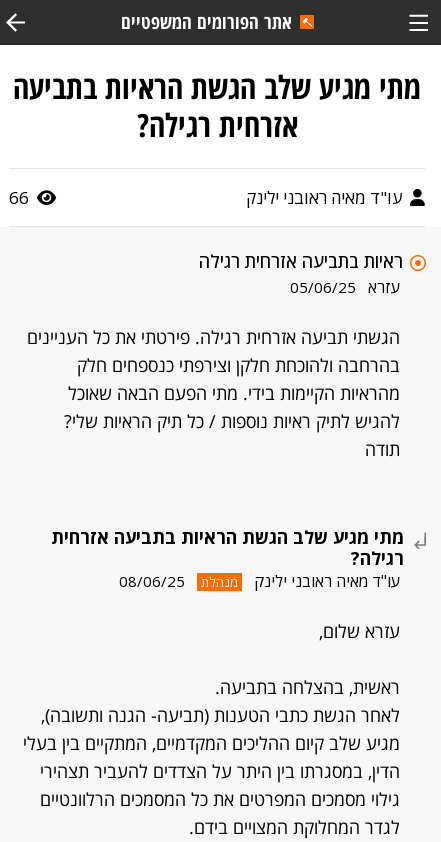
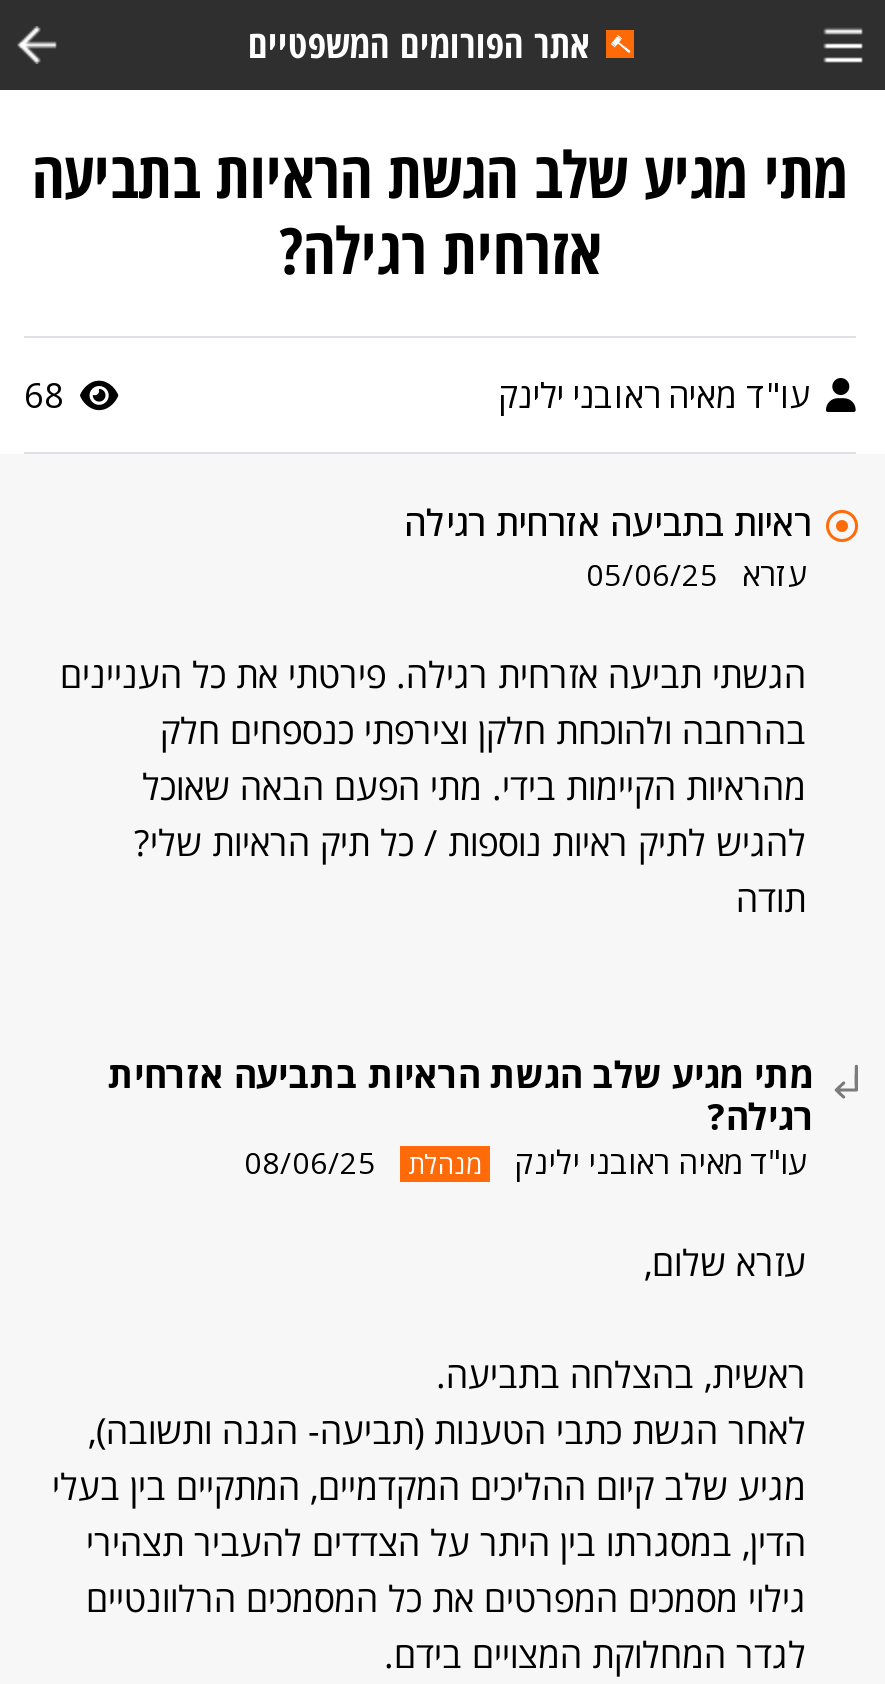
- 66
+ 68
